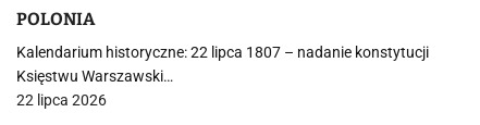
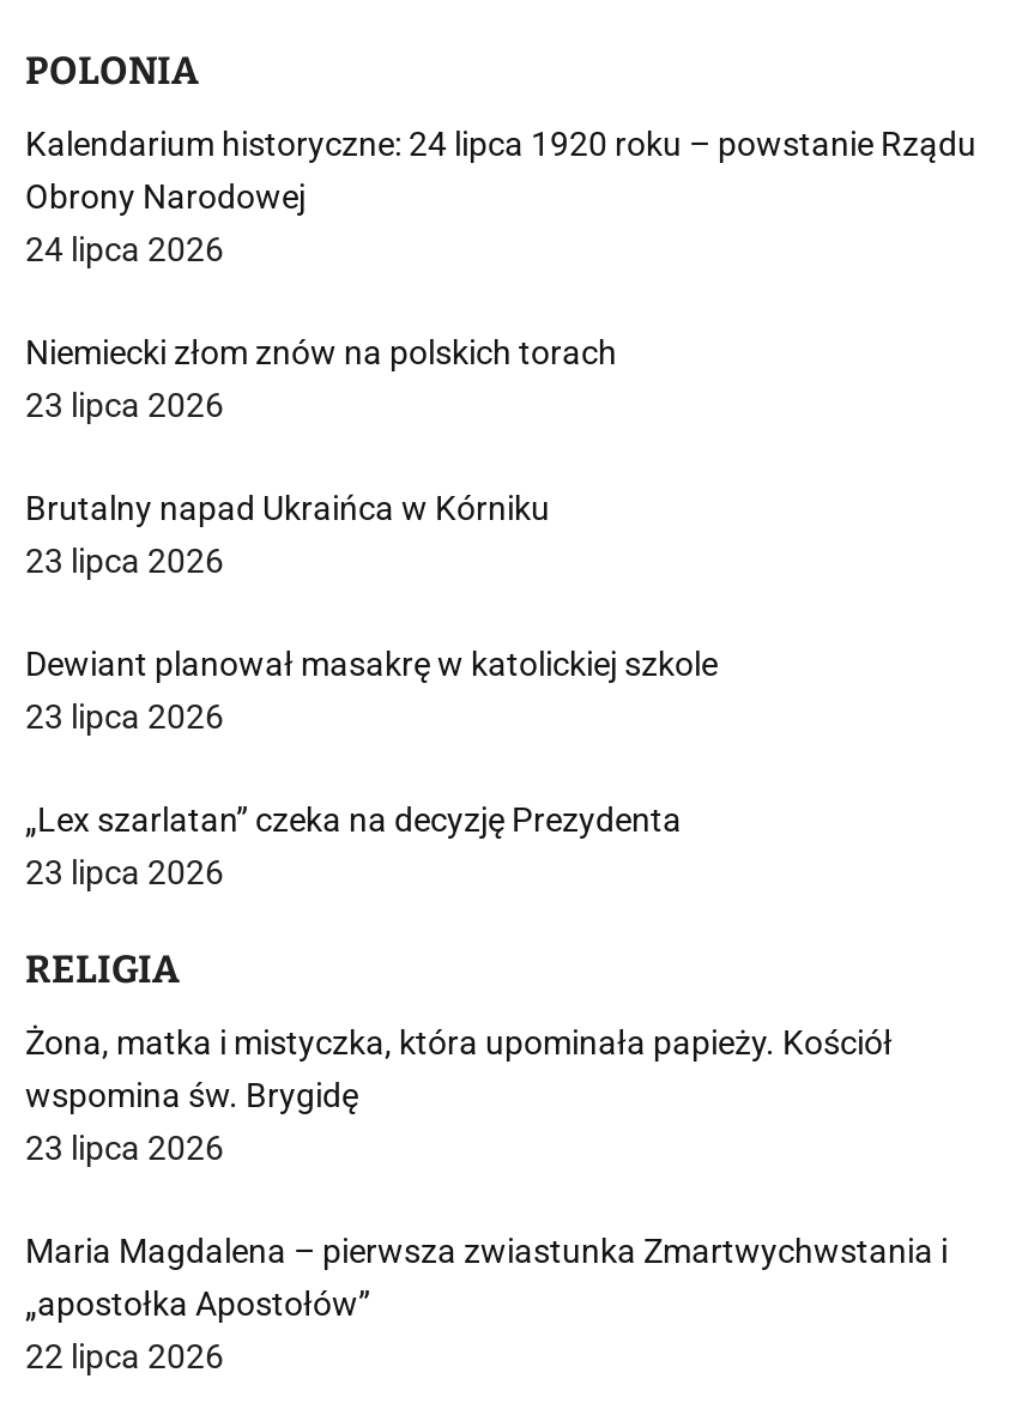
- Kalendarium historyczne: 22 lipca 1807 – nadanie konstytucji
- Księstwu Warszawski…
+ Kalendarium historyczne: 24 lipca 1920 roku – powstanie Rządu
+ Obrony Narodowej
+ 24 lipca 2026
+ Niemiecki złom znów na polskich torach
+ 23 lipca 2026
+ Brutalny napad Ukraińca w Kórniku
+ 23 lipca 2026
+ Dewiant planował masakrę w katolickiej szkole
+ 23 lipca 2026
+ „Lex szarlatan” czeka na decyzję Prezydenta
+ 23 lipca 2026
+ RELIGIA
+ Żona, matka i mistyczka, która upominała papieży. Kościół
+ wspomina św. Brygidę
+ 23 lipca 2026
+ Maria Magdalena – pierwsza zwiastunka Zmartwychwstania i
+ „apostołka Apostołów”
